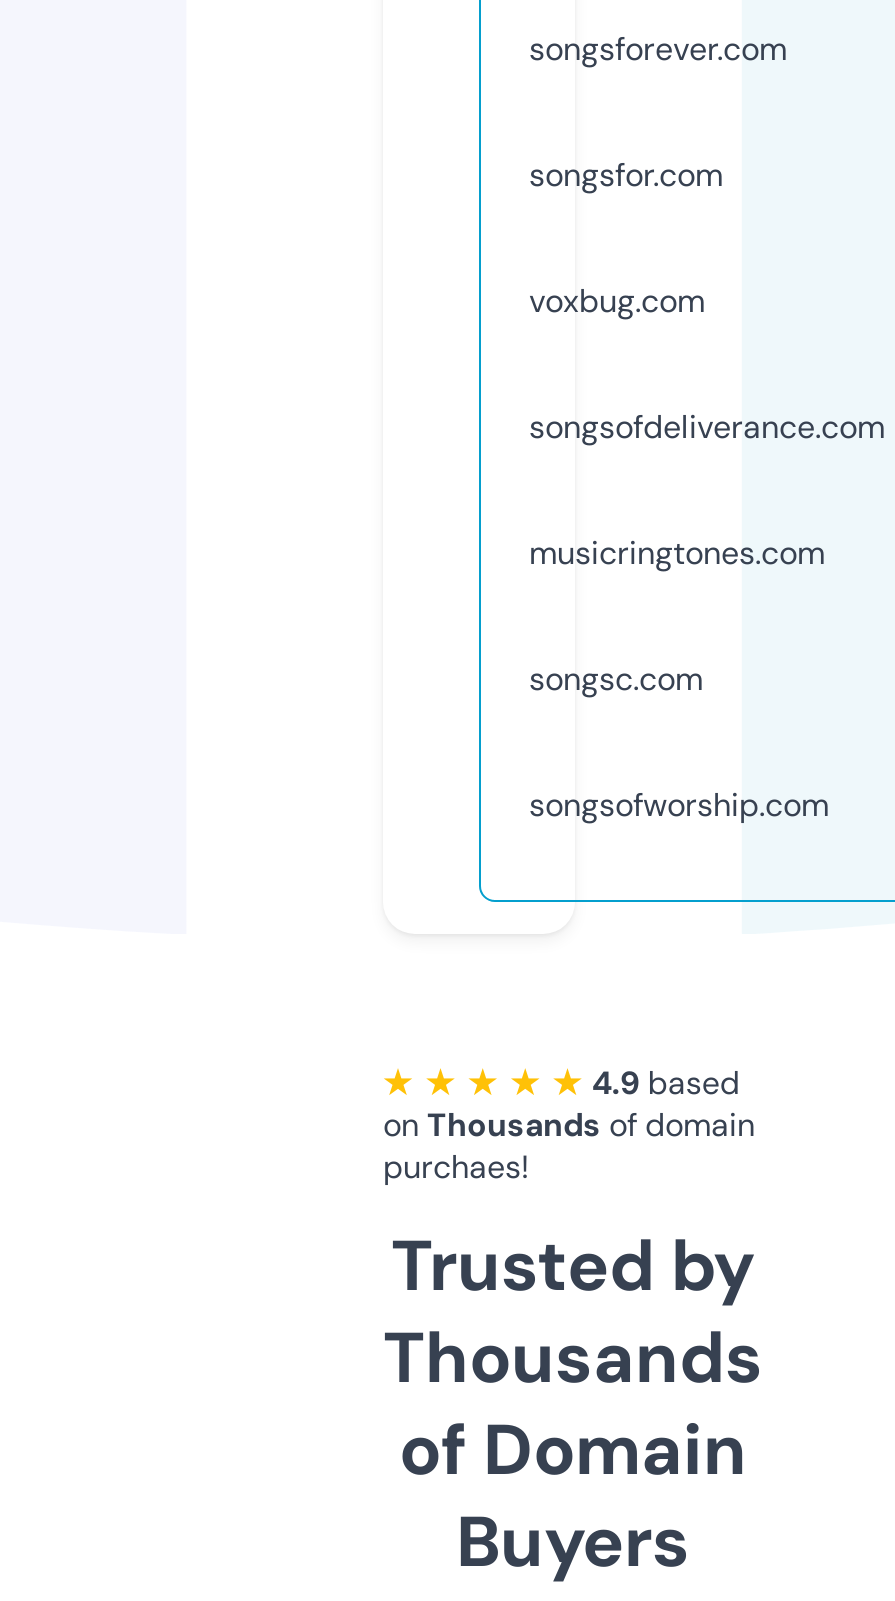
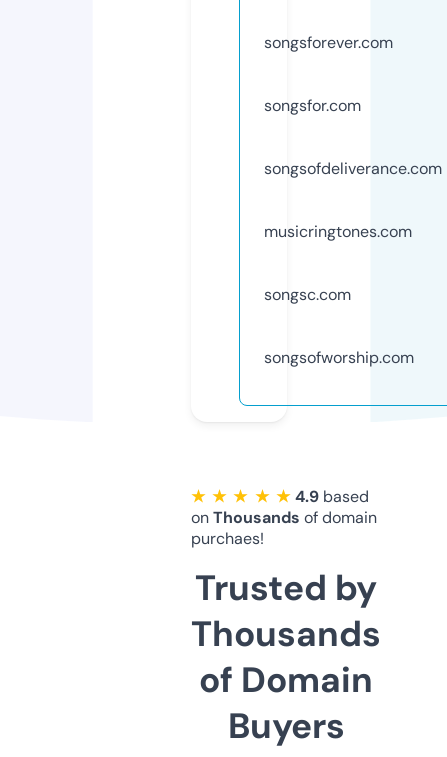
- voxbug.com
